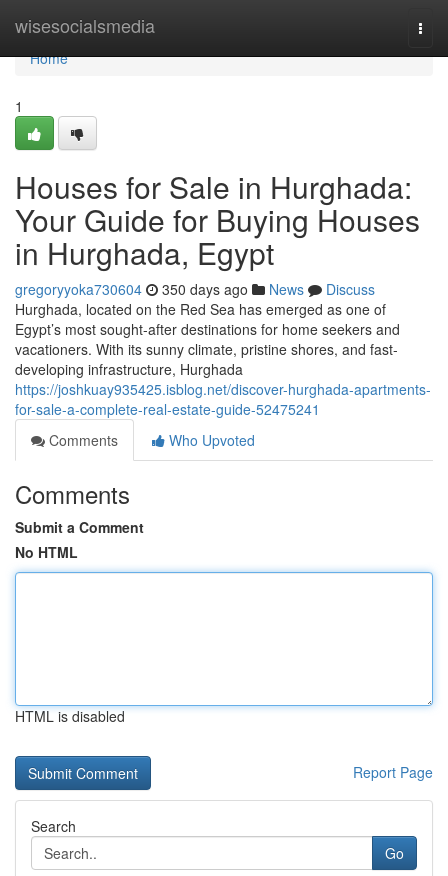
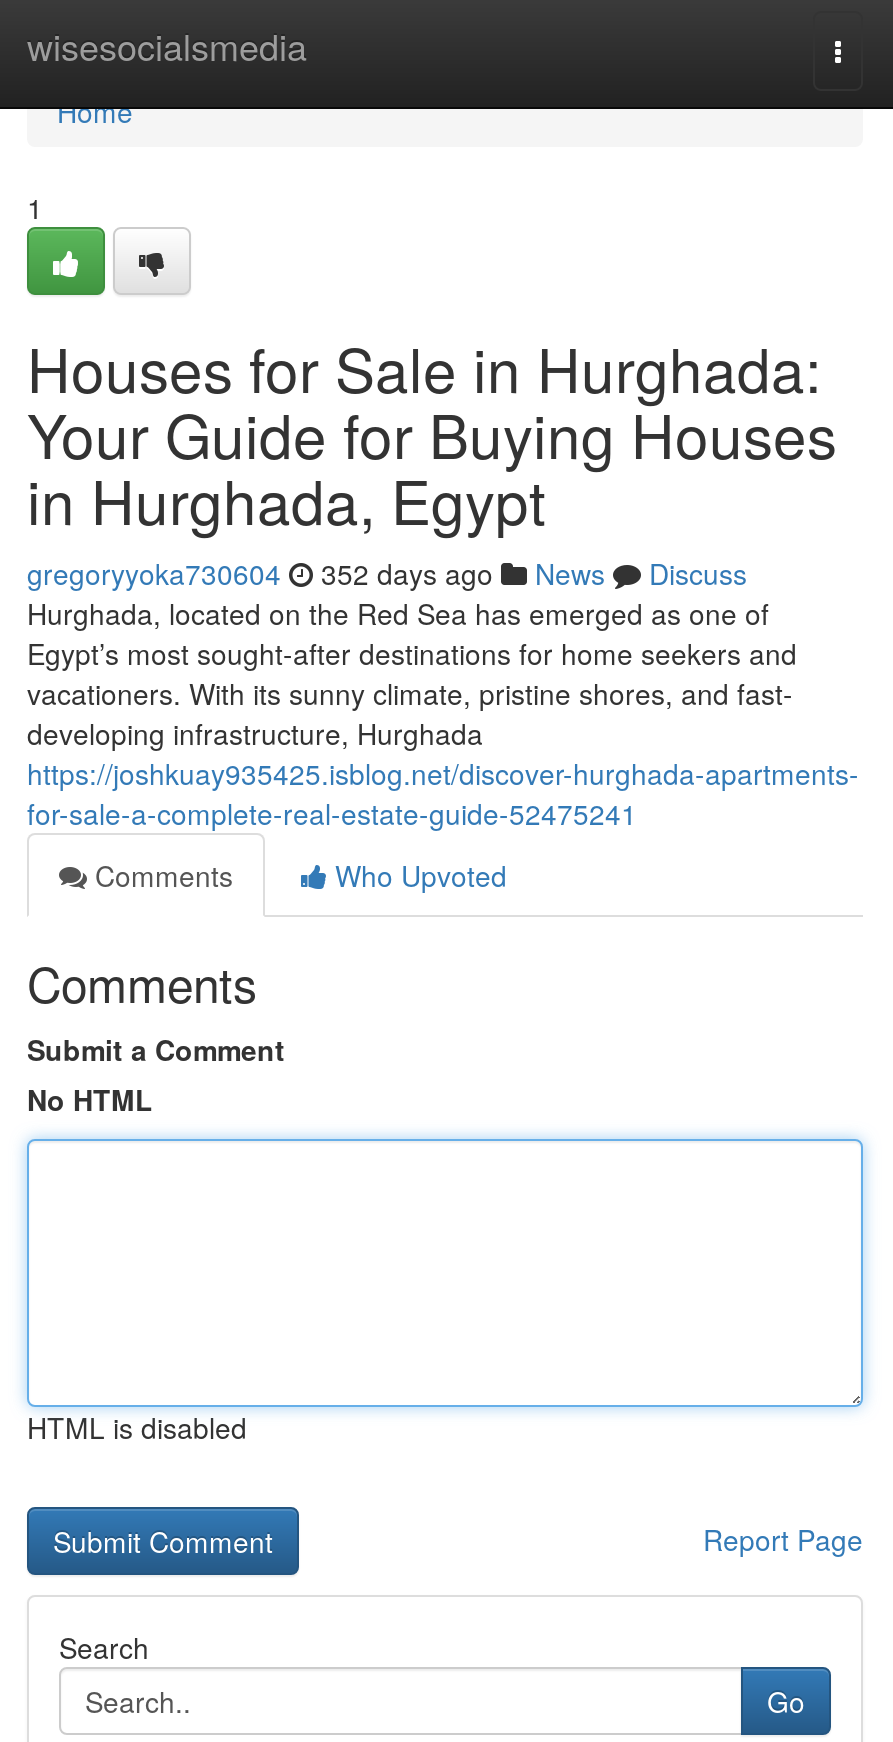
- gregoryyoka730604 350 days ago News Discuss
+ gregoryyoka730604 352 days ago News Discuss
